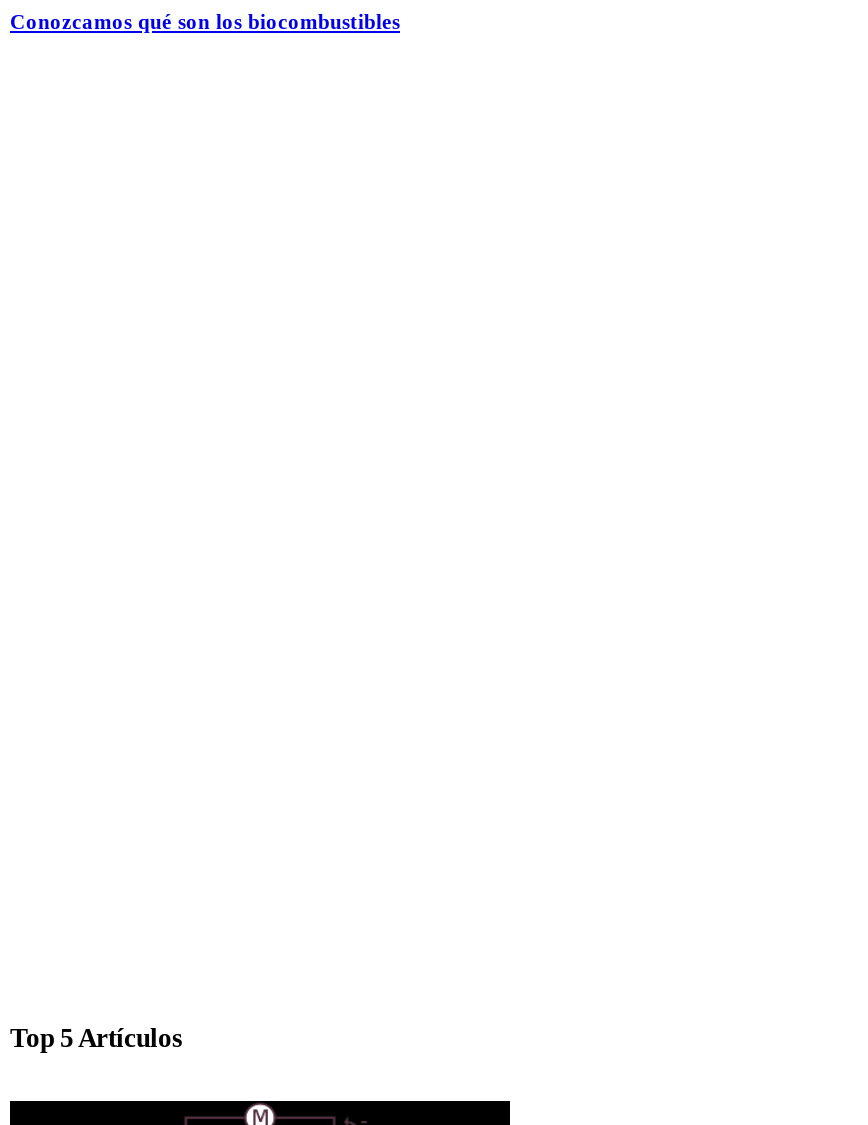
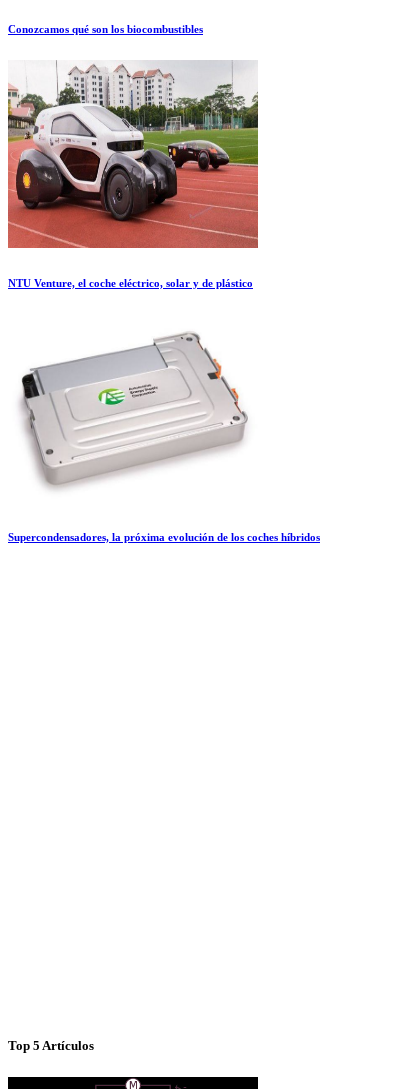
+ [image]
+ NTU Venture, el coche eléctrico, solar y de plástico

+ Supercondensadores, la próxima evolución de los coches híbridos

+ [image]
